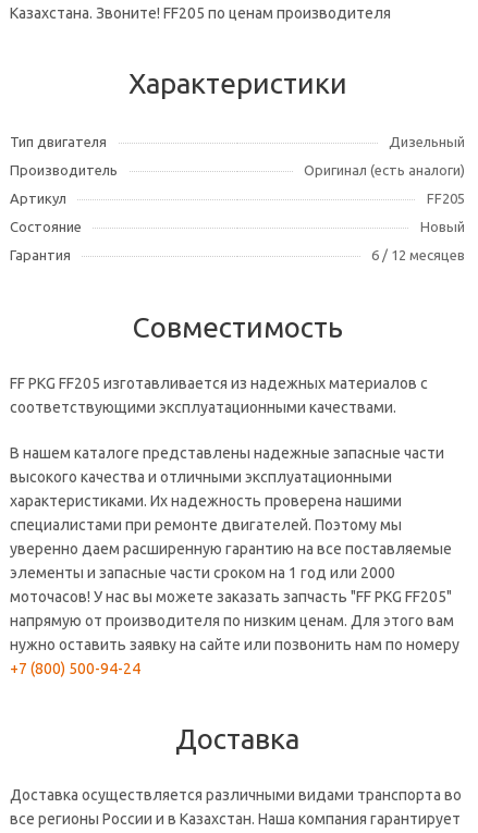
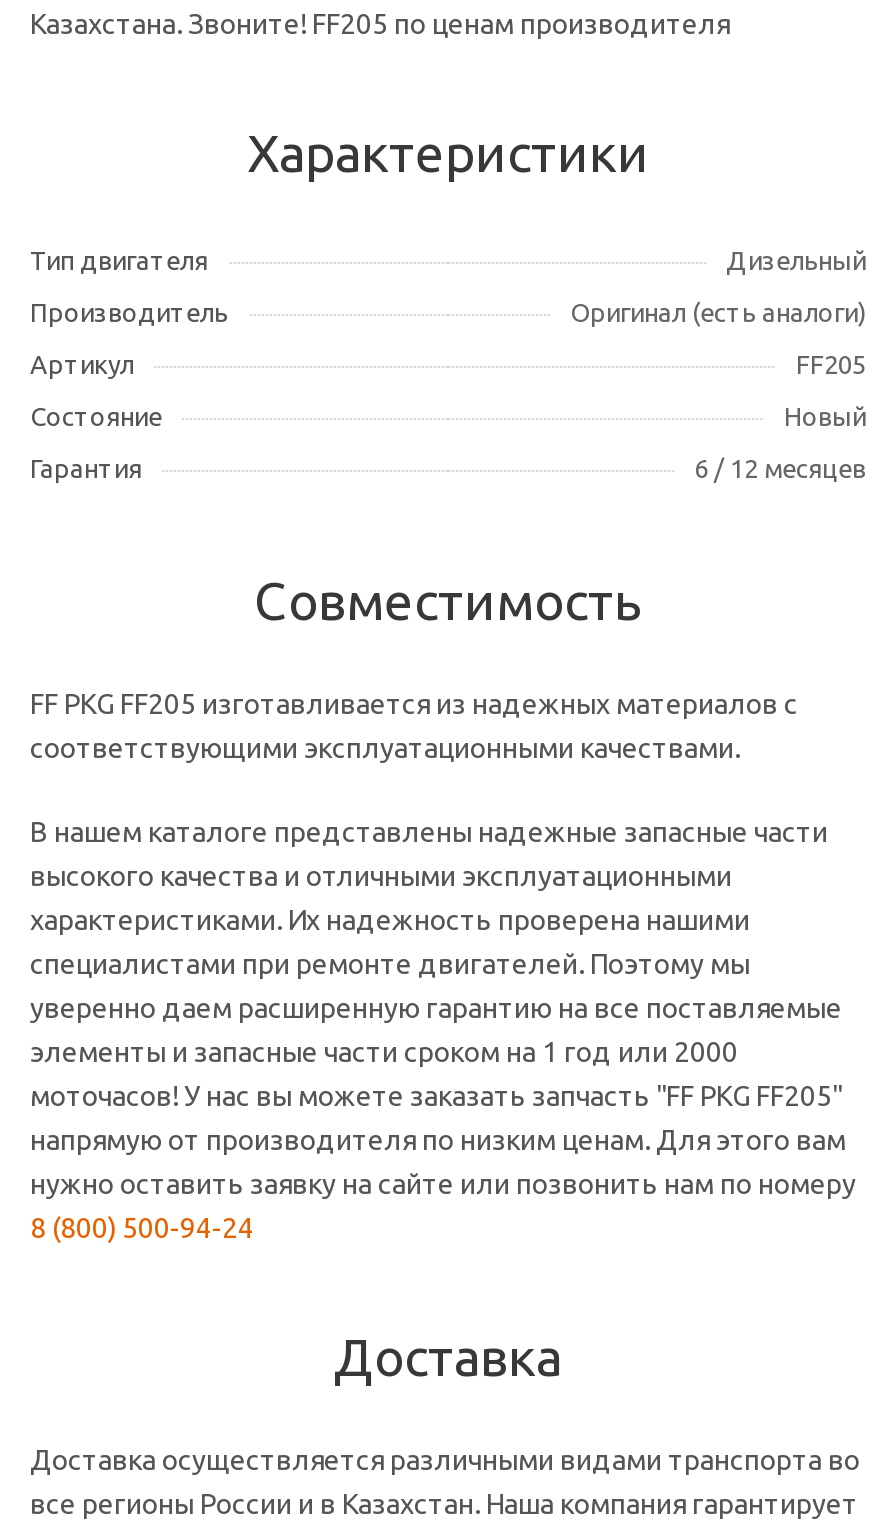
- +7 (800) 500-94-24
+ 8 (800) 500-94-24
